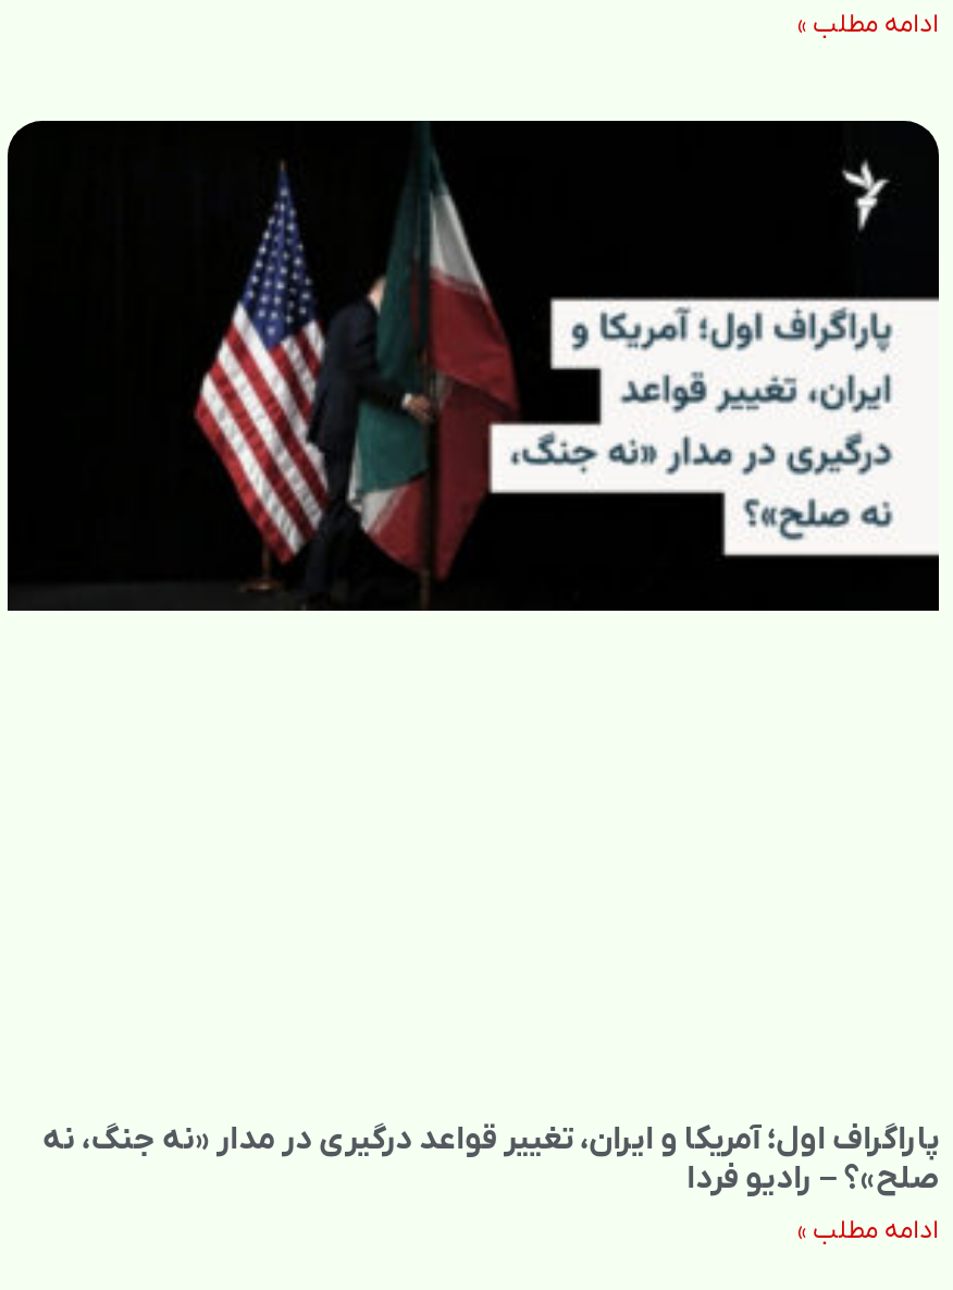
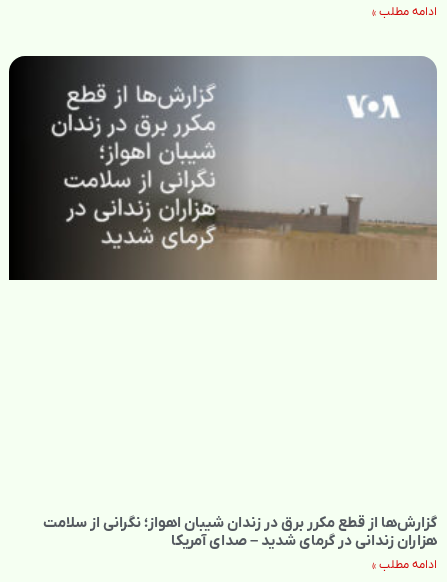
- [image]
+ [image]

- پاراگراف اول؛ آمریکا و ایران، تغییر قواعد درگیری در مدار «نه جنگ، نه
- صلح»؟ – رادیو فردا
+ گزارش‌ها از قطع مکرر برق در زندان شیبان اهواز؛ نگرانی از سلامت
+ هزاران زندانی در گرمای شدید – صدای آمریکا
